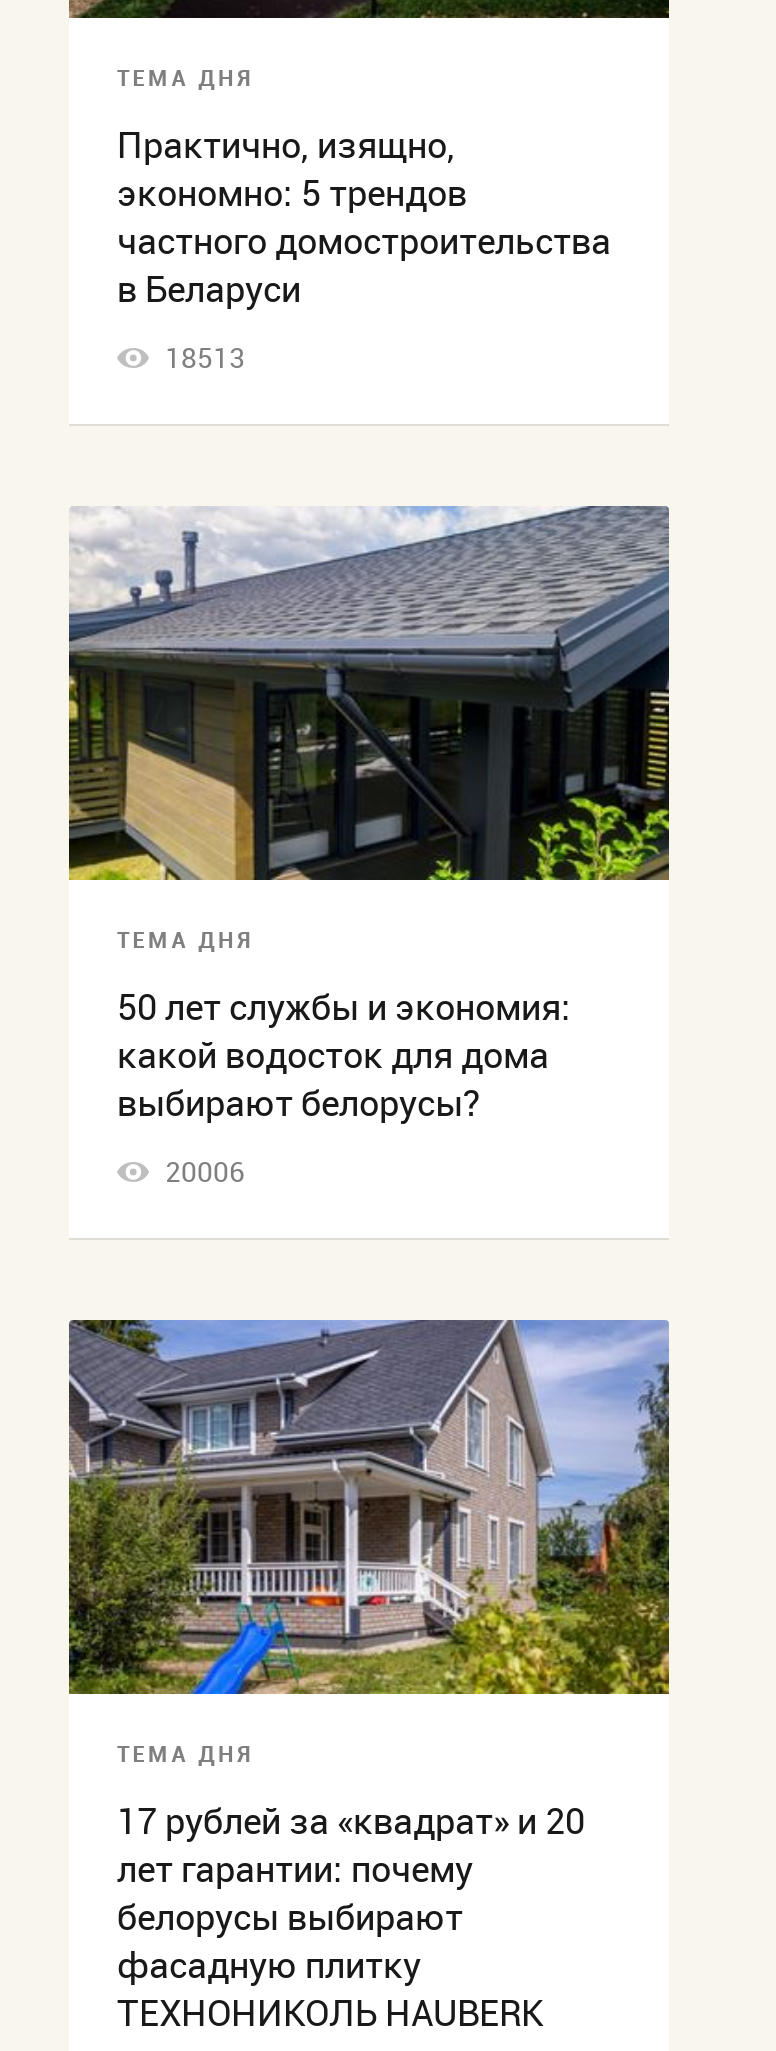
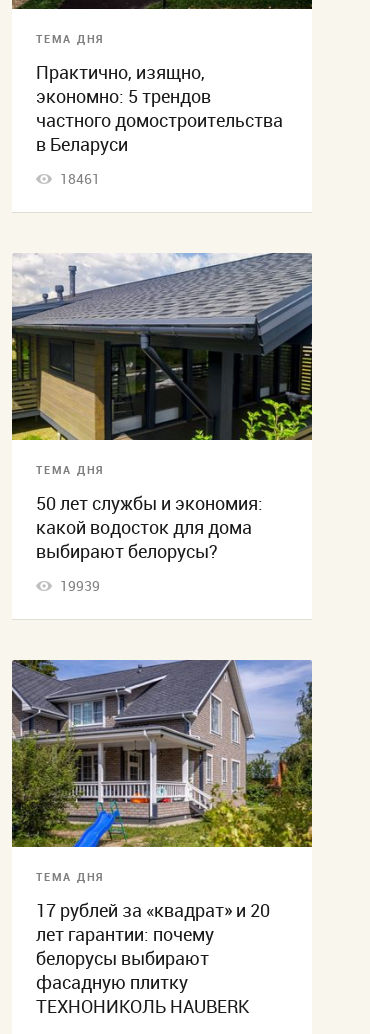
- 18513
+ 18461

- 20006
+ 19939
